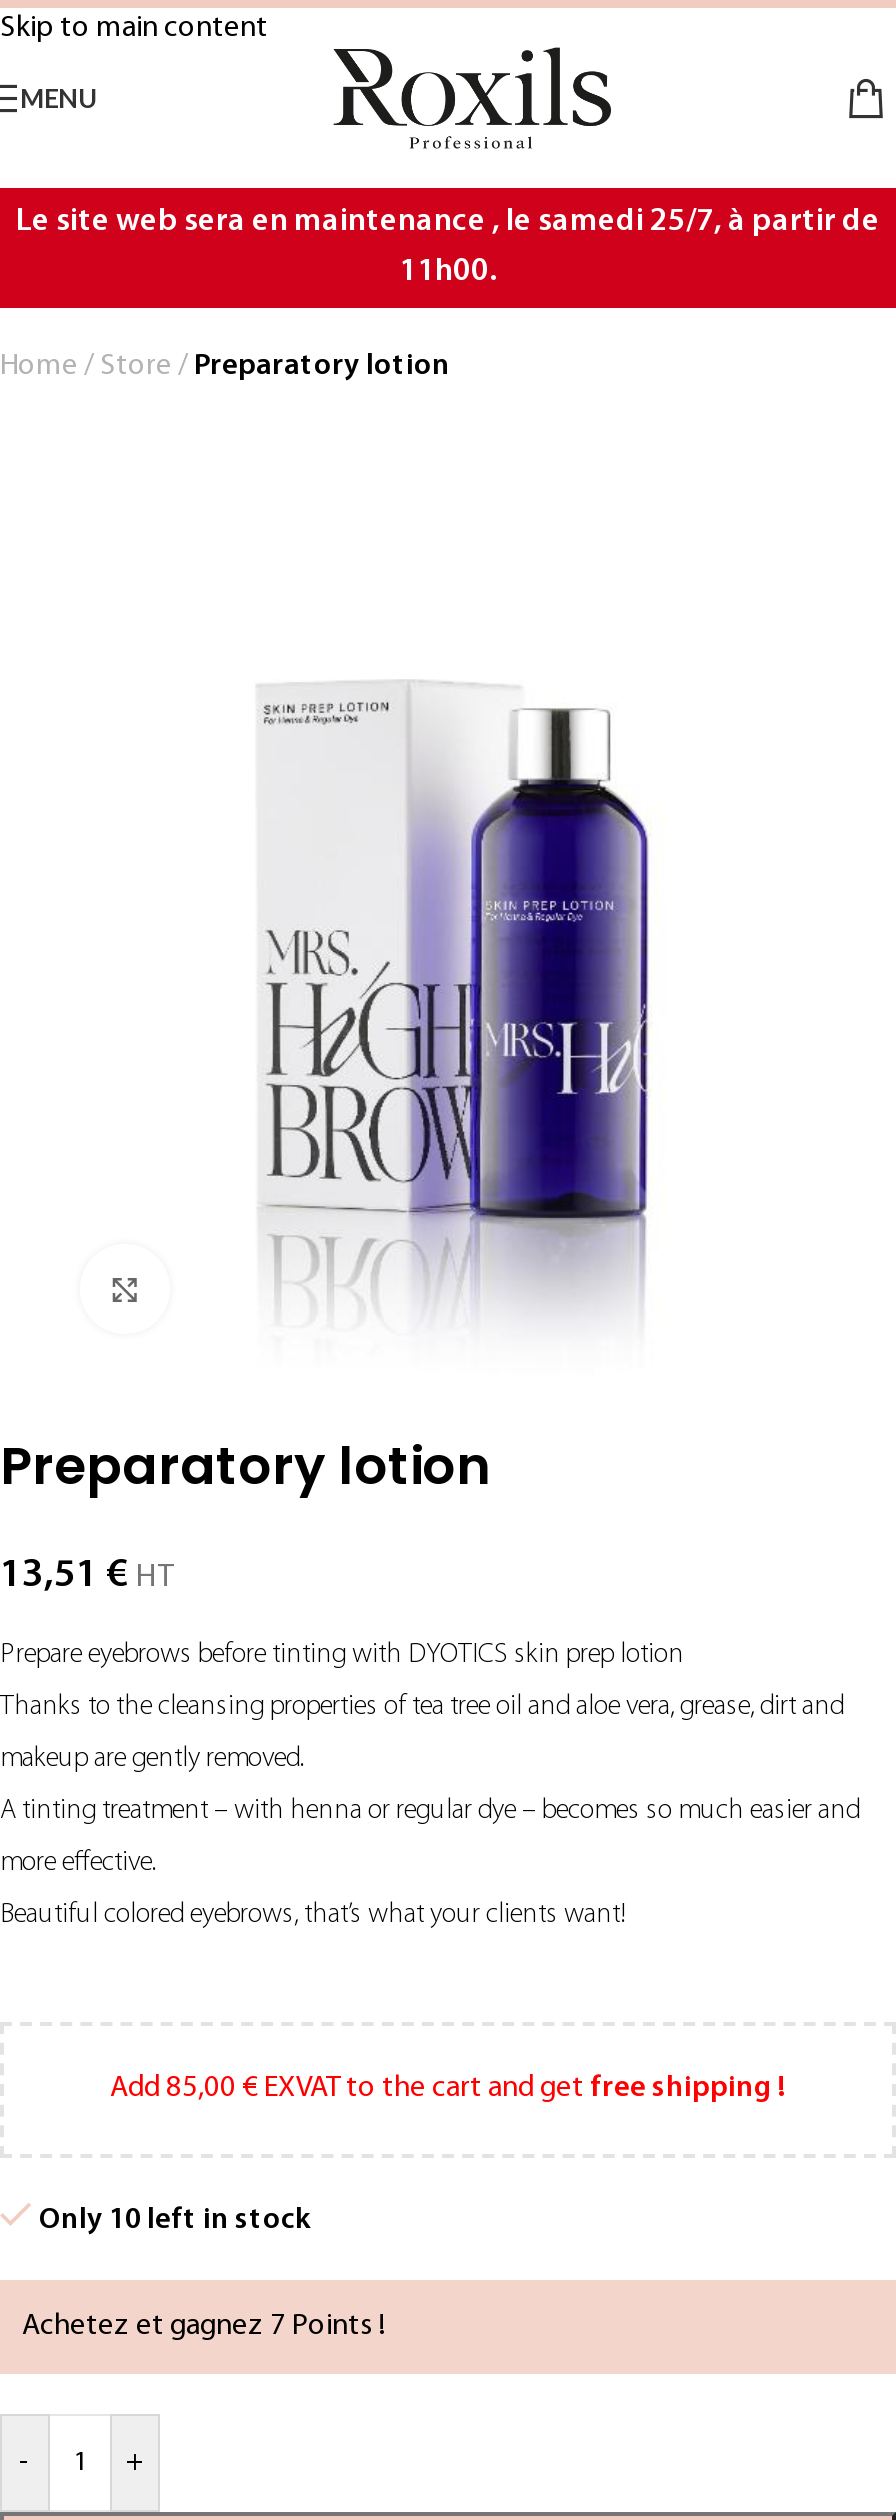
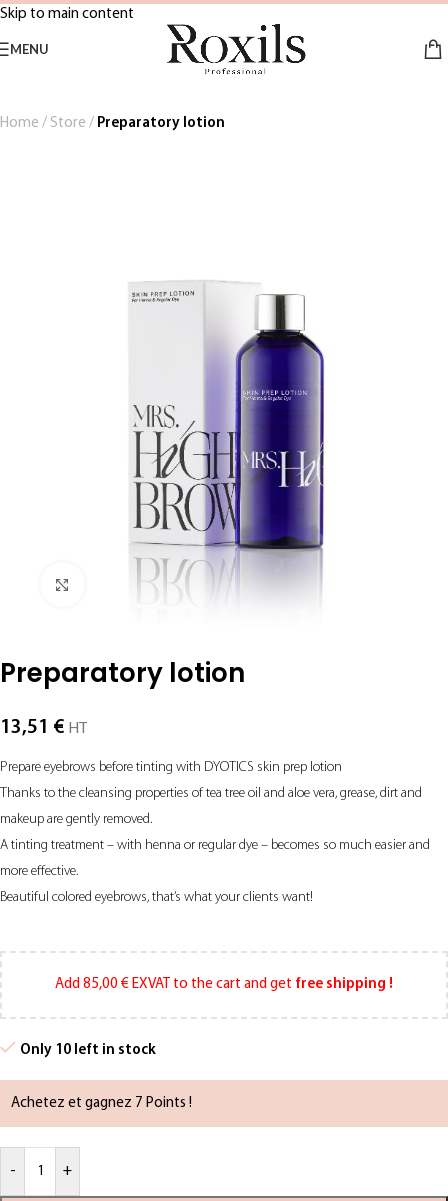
- Le site web sera en maintenance , le samedi 25/7, à partir de
- 11h00.
